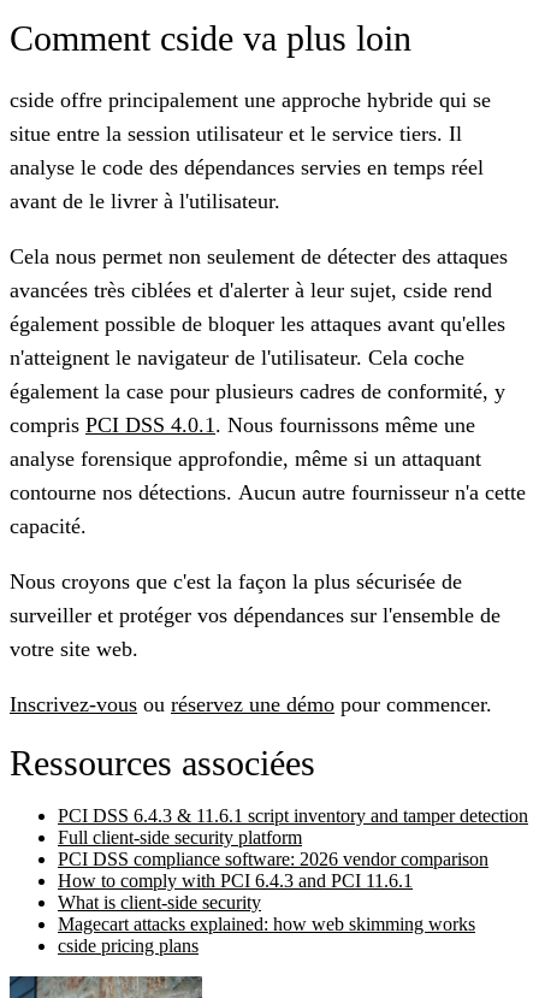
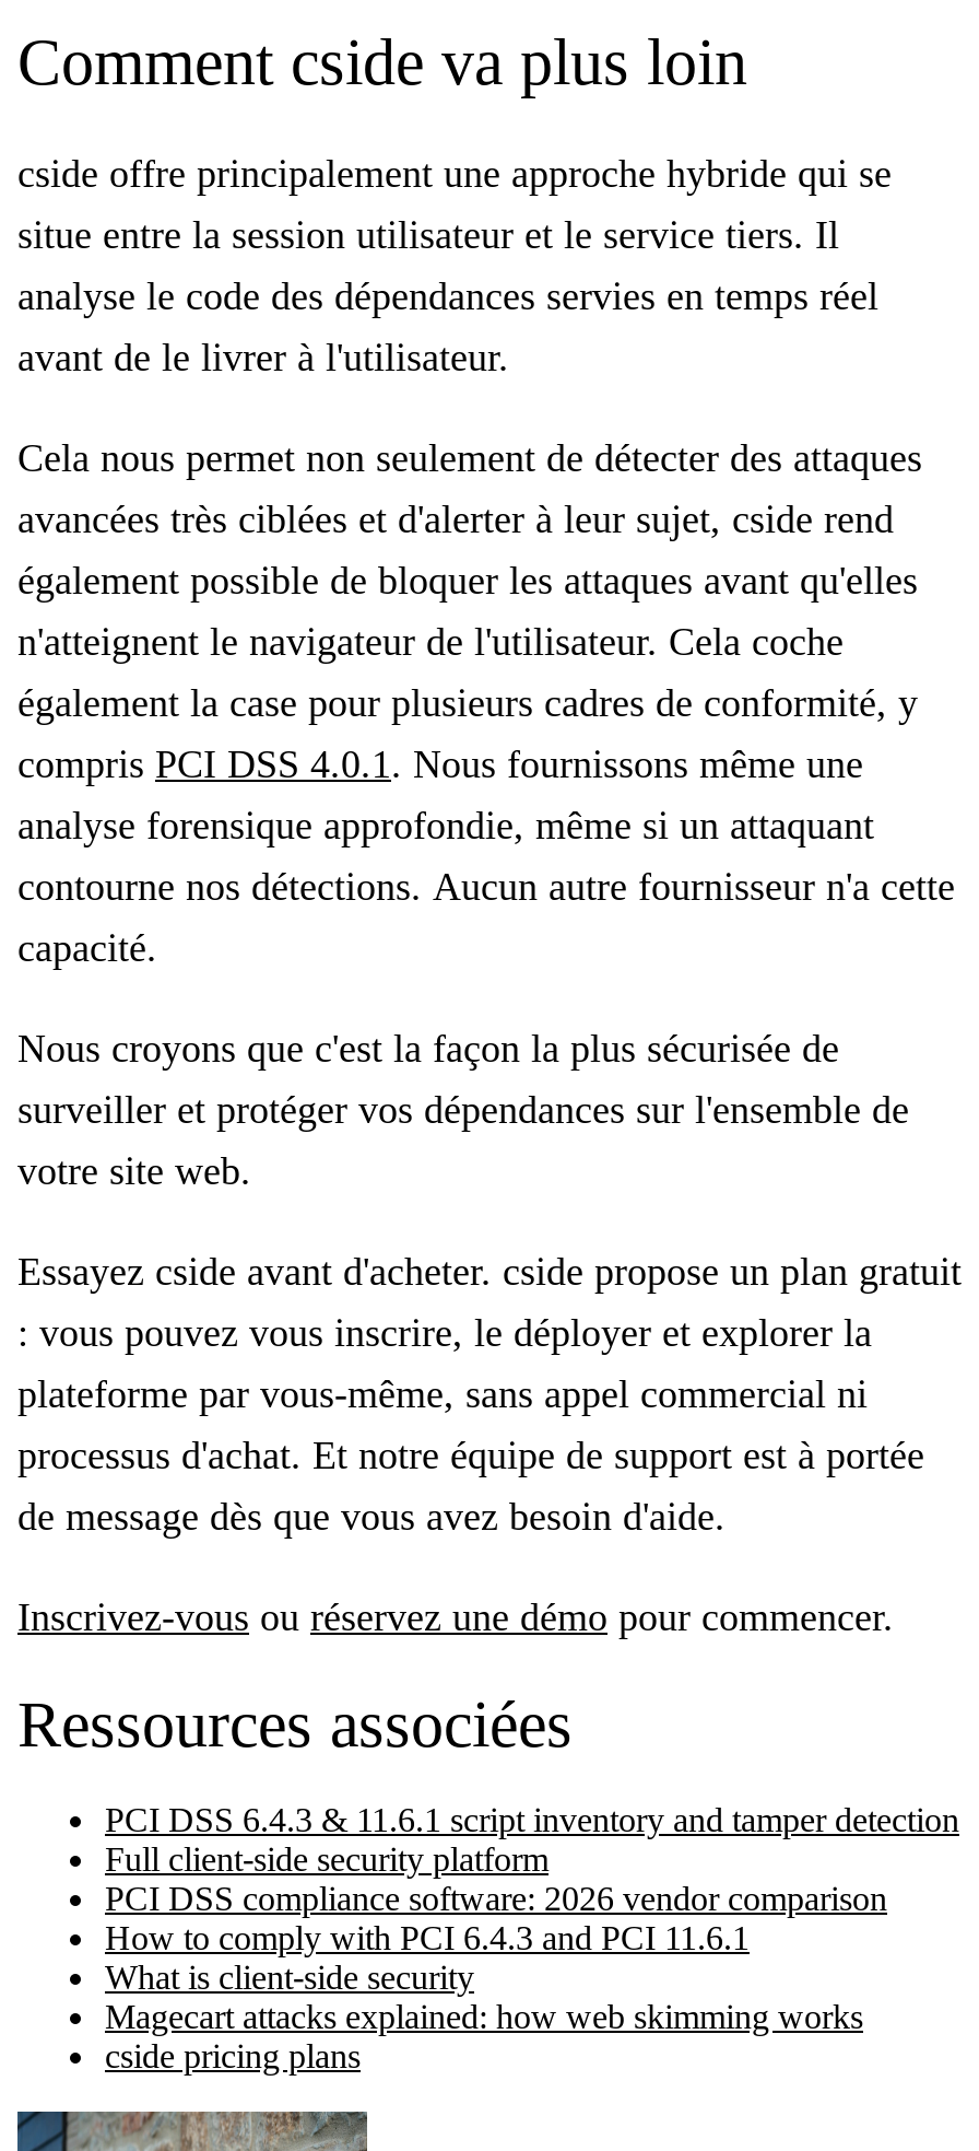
+ Essayez cside avant d'acheter. cside propose un plan gratuit
+ : vous pouvez vous inscrire, le déployer et explorer la
+ plateforme par vous-même, sans appel commercial ni
+ processus d'achat. Et notre équipe de support est à portée
+ de message dès que vous avez besoin d'aide.
